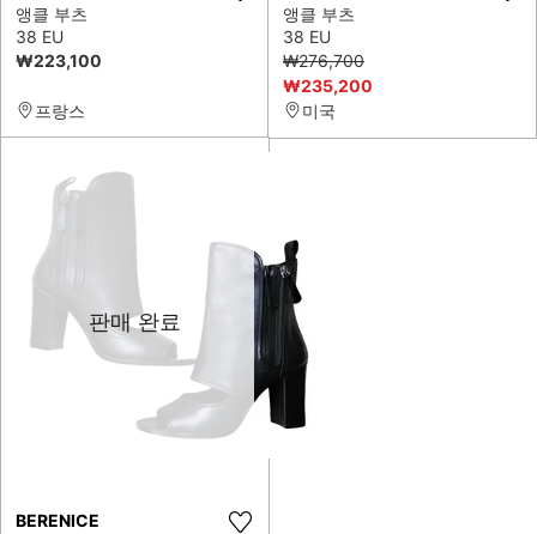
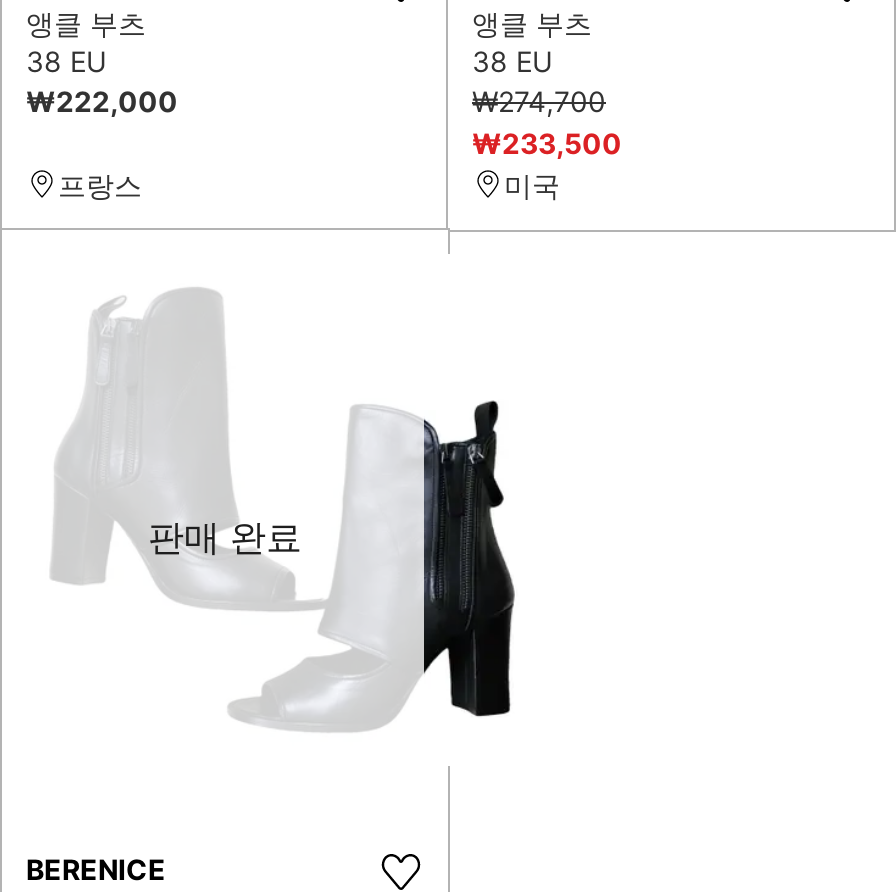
- ₩223,100
+ ₩222,000

- ₩276,700
+ ₩274,700

- ₩235,200
+ ₩233,500
